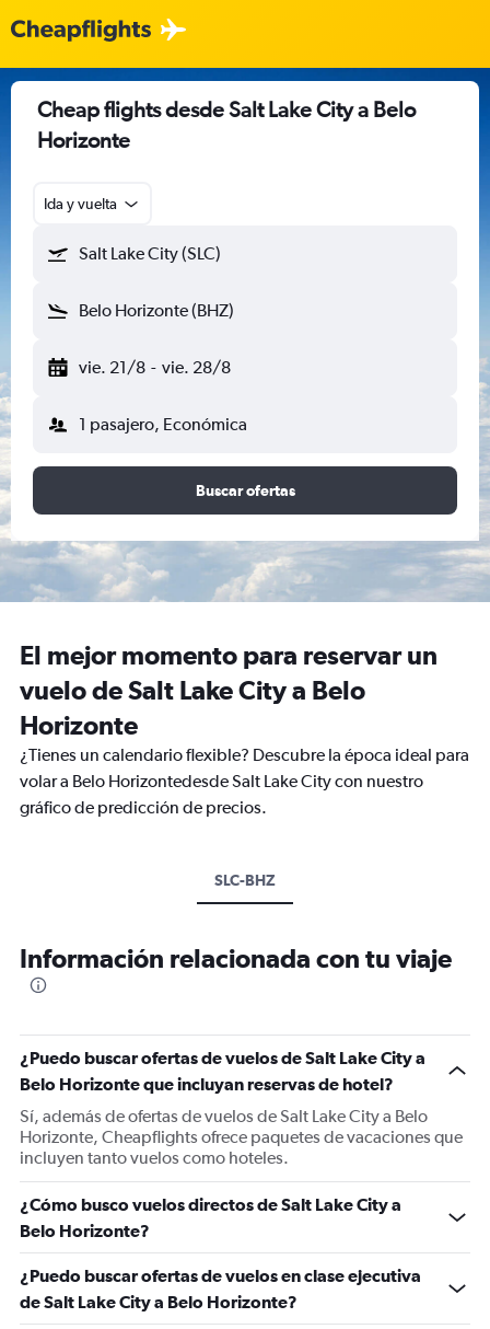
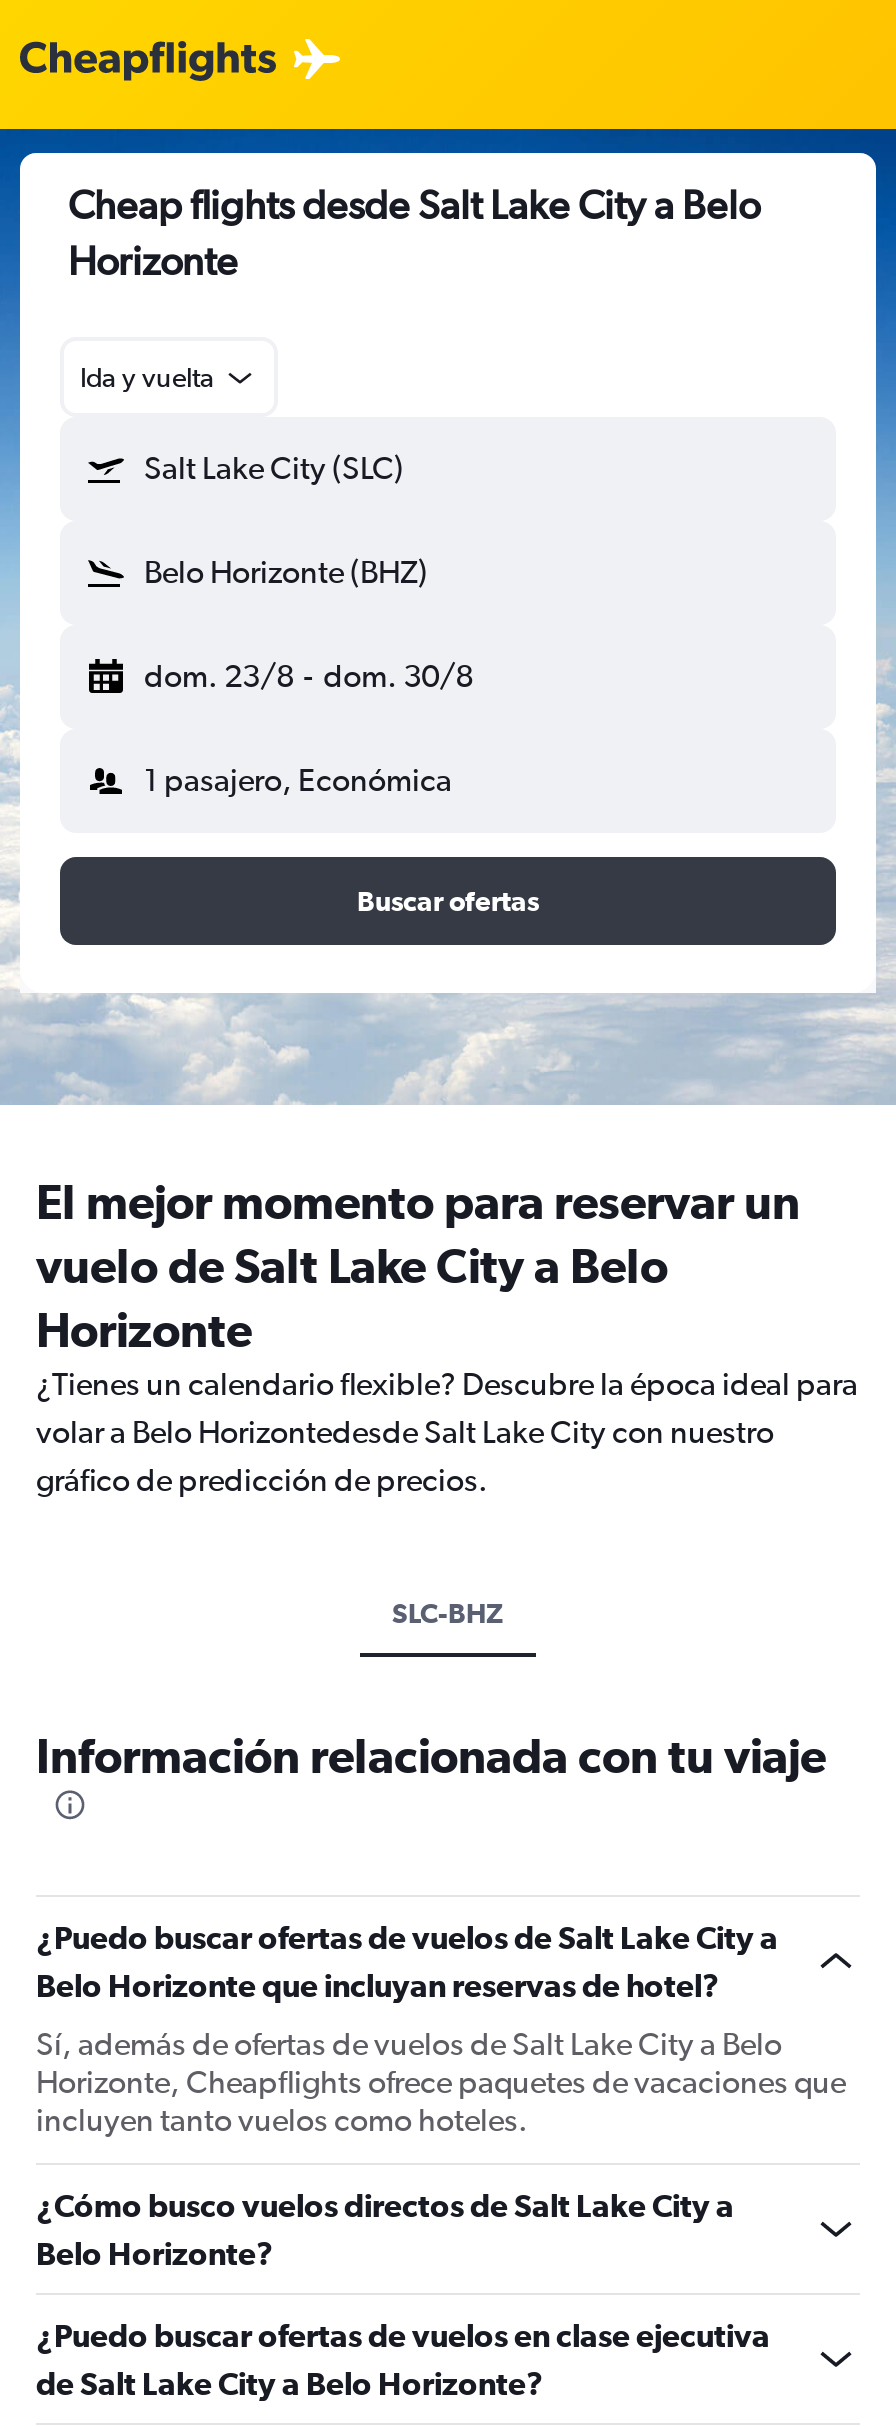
- vie. 21/8 - vie. 28/8
+ dom. 23/8 - dom. 30/8
